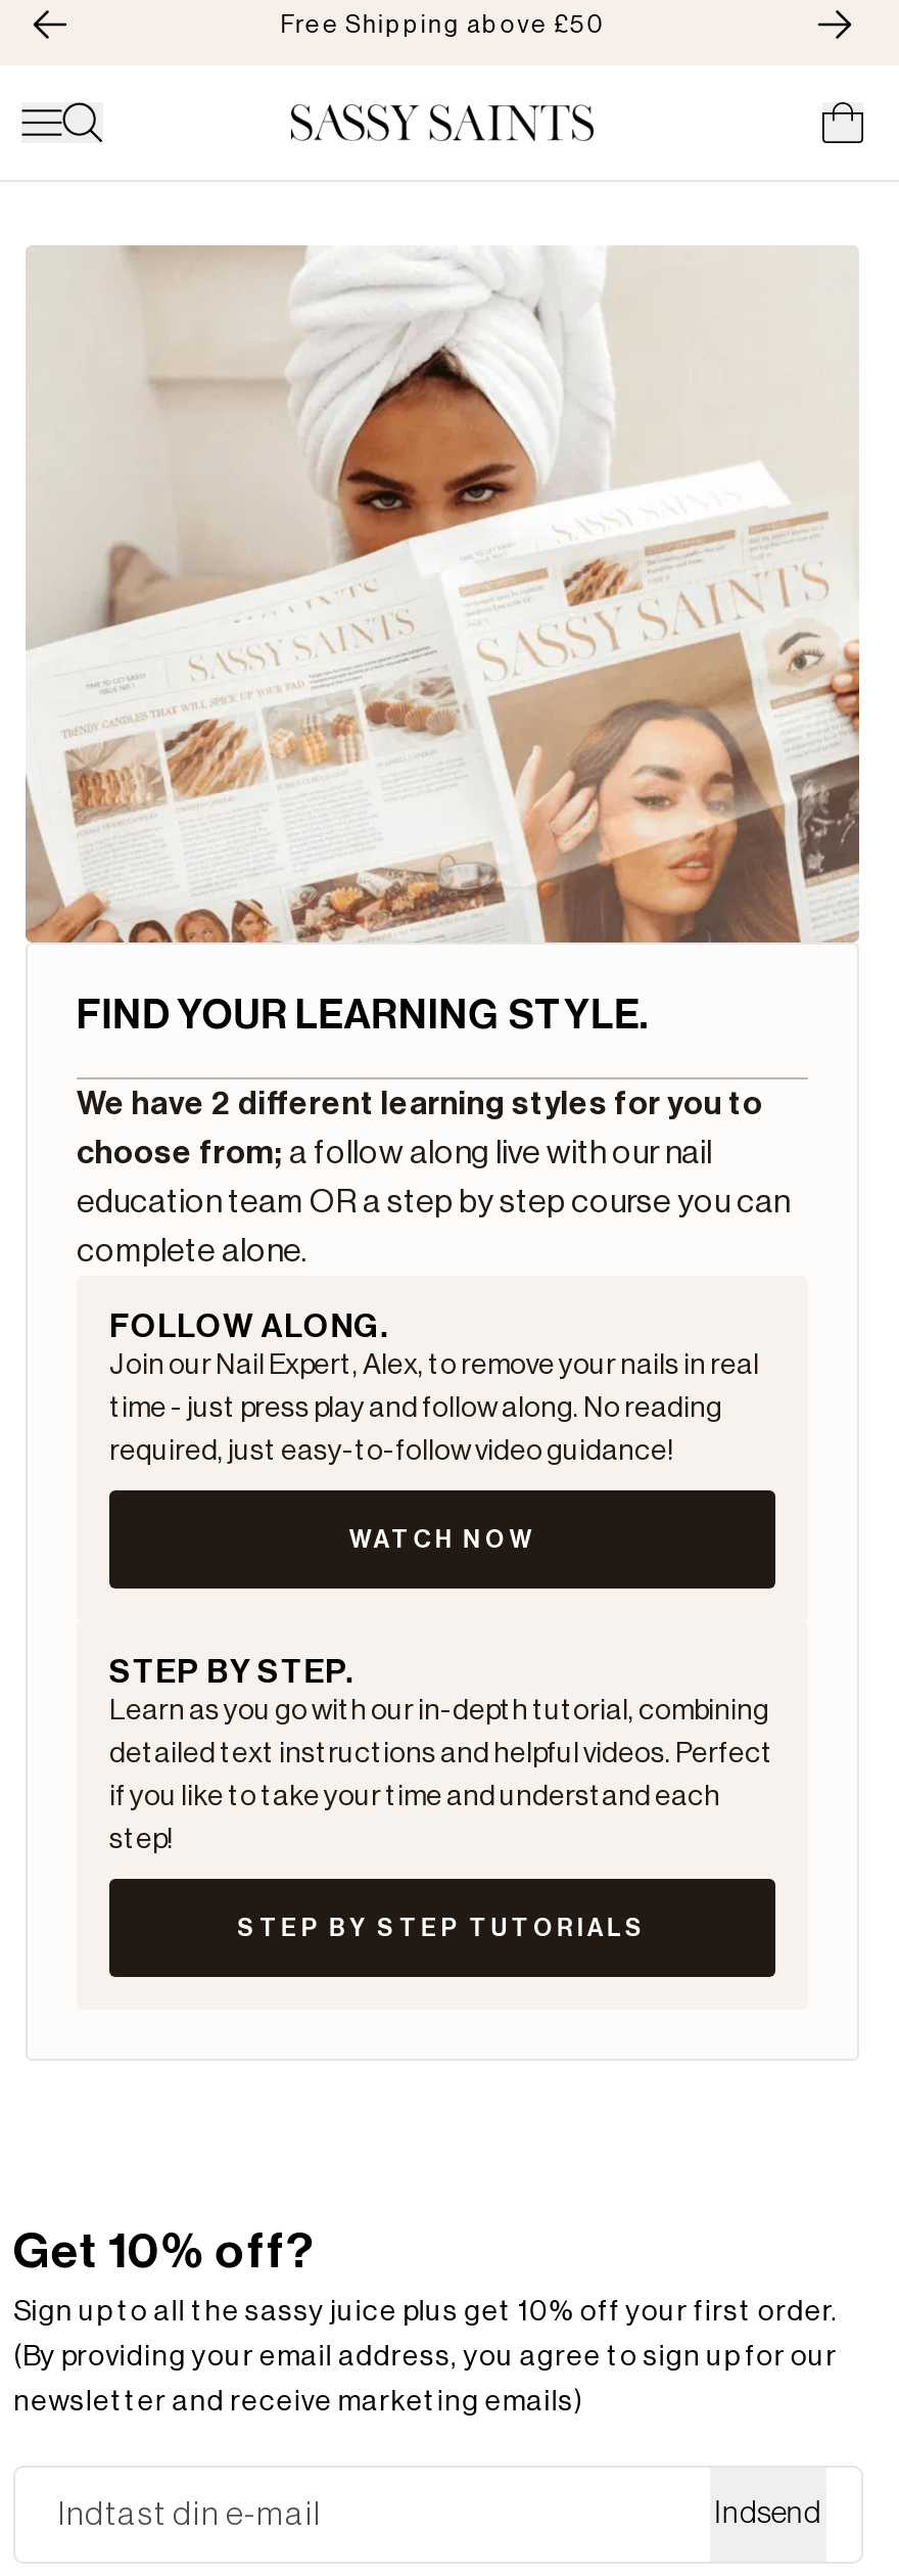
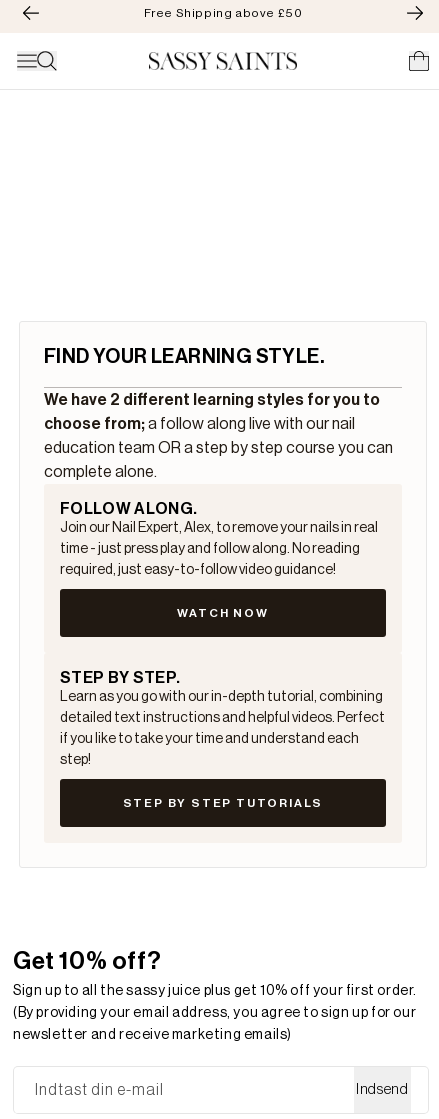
- [image]
